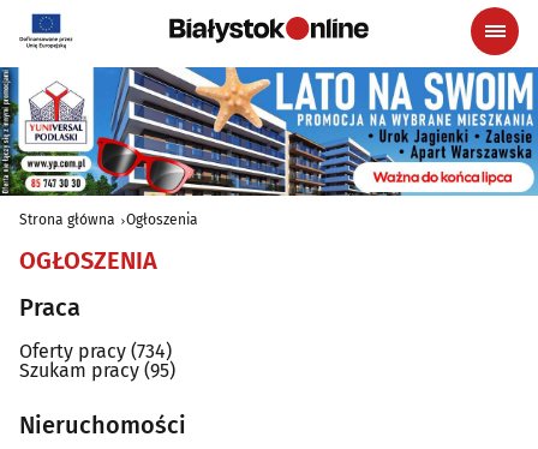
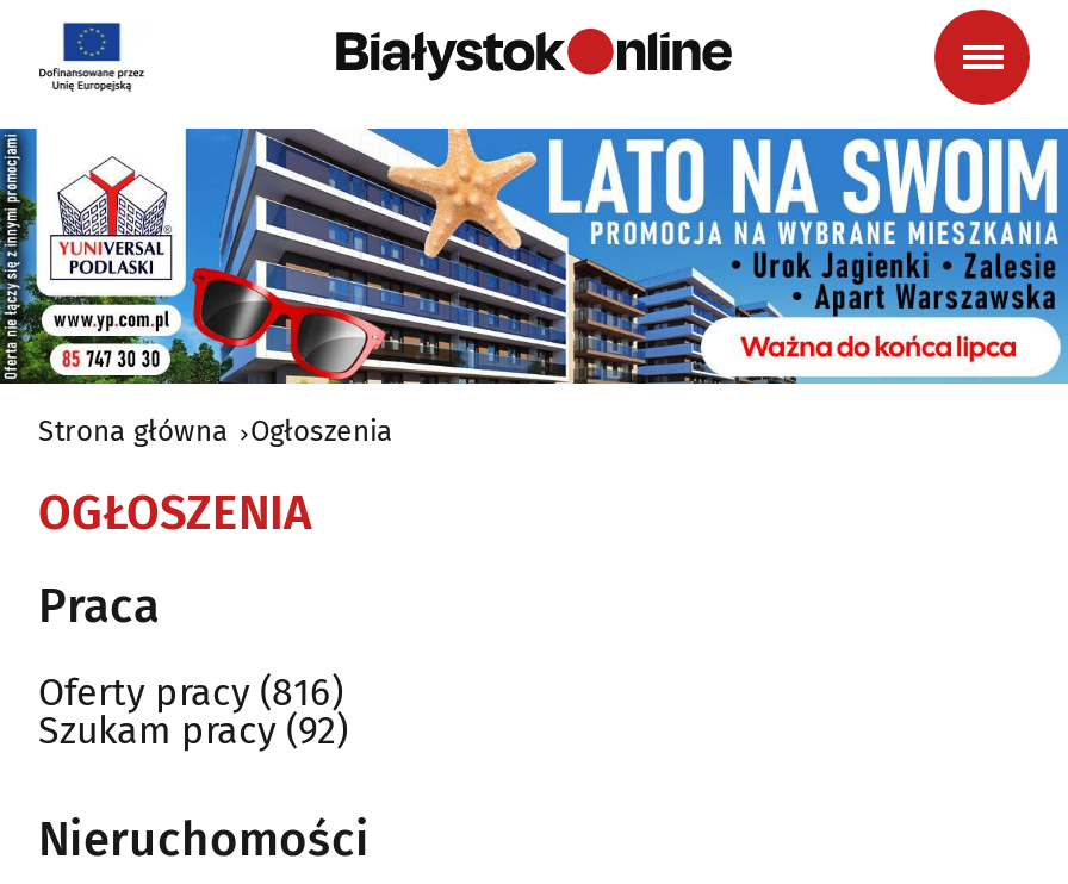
- Oferty pracy (734)
+ Oferty pracy (816)

- Szukam pracy(95)
+ Szukam pracy(92)
